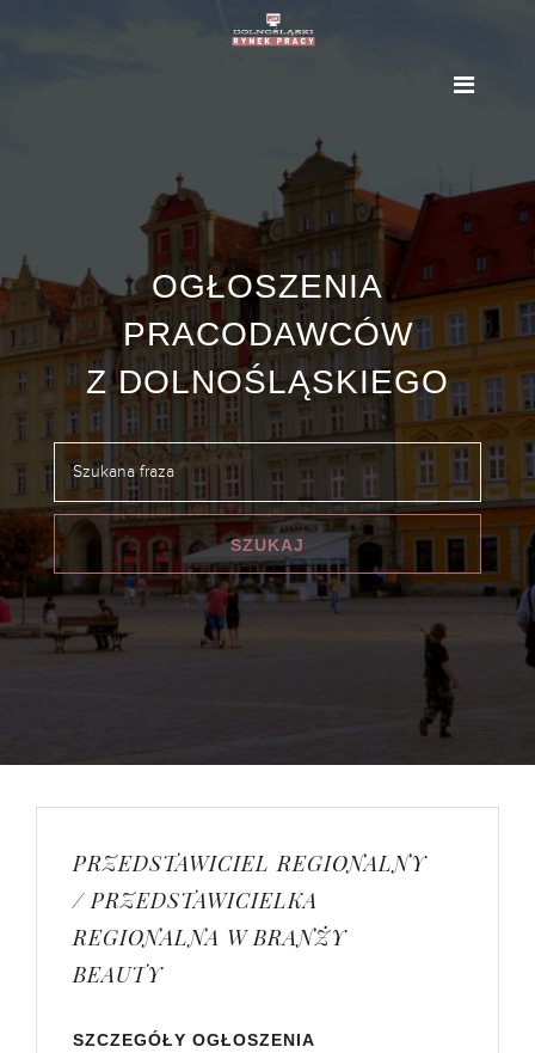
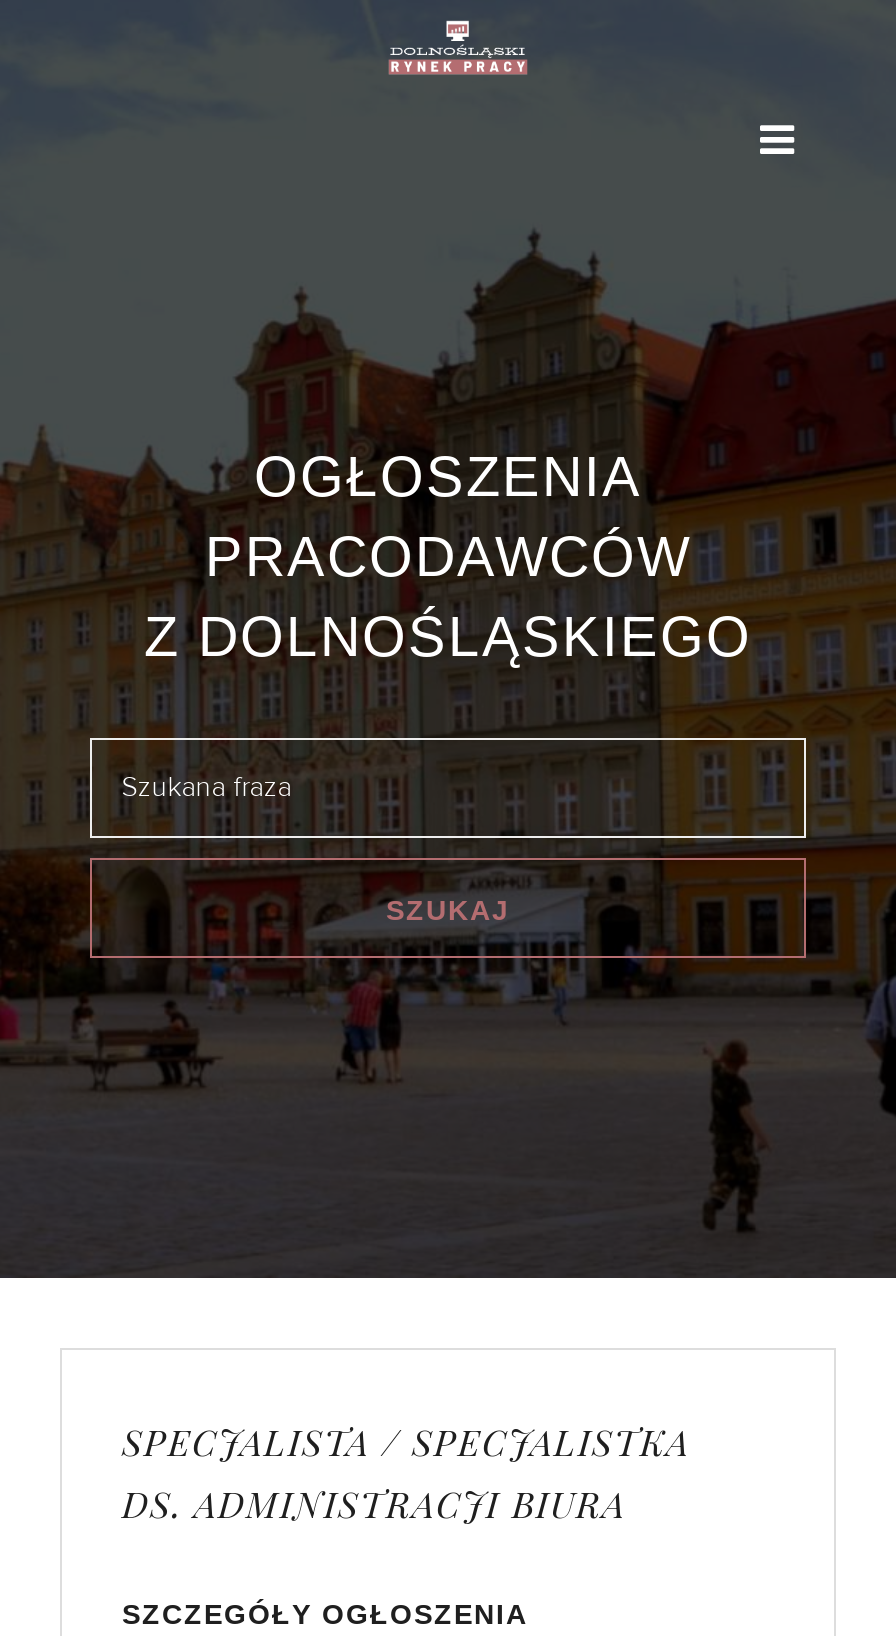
- PRZEDSTAWICIEL REGIONALNY
- / PRZEDSTAWICIELKA
- REGIONALNA W BRANŻY
- BEAUTY
+ SPECJALISTA / SPECJALISTKA
+ DS. ADMINISTRACJI BIURA
